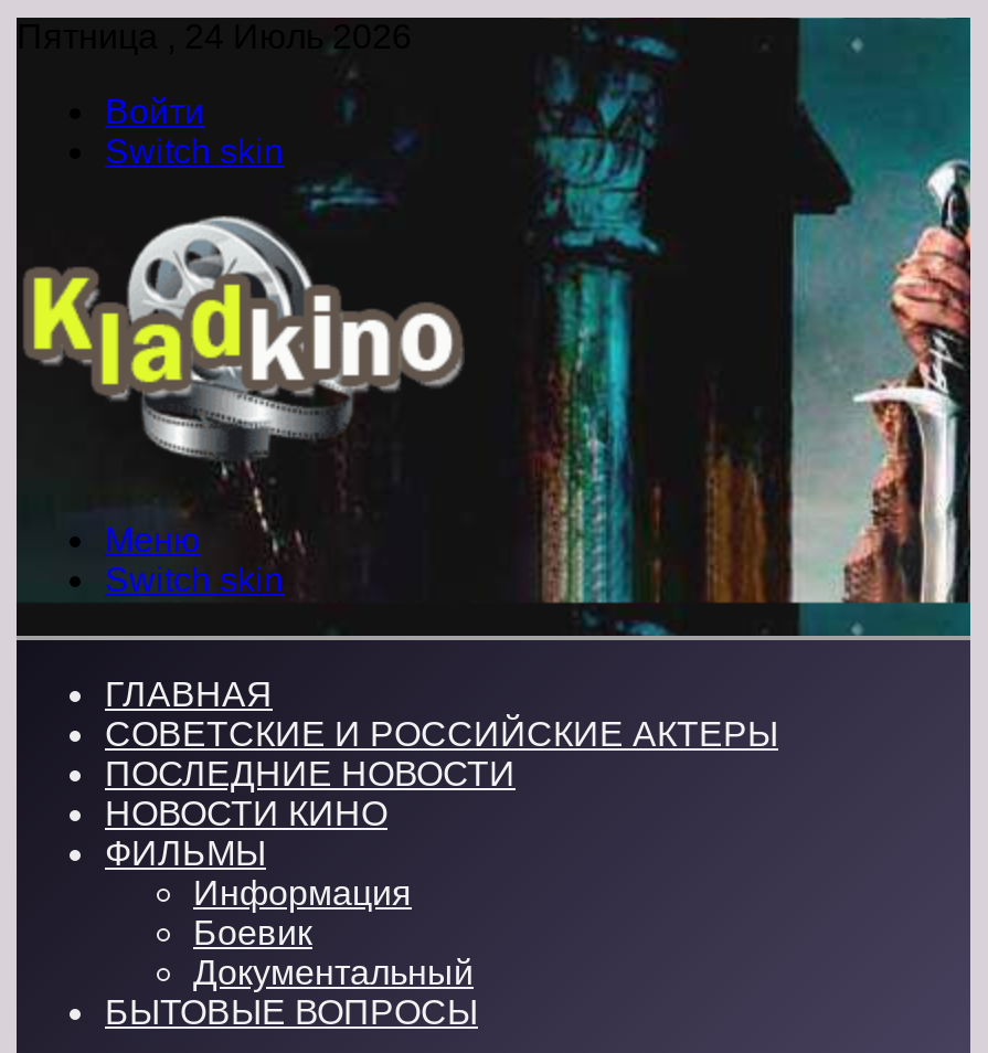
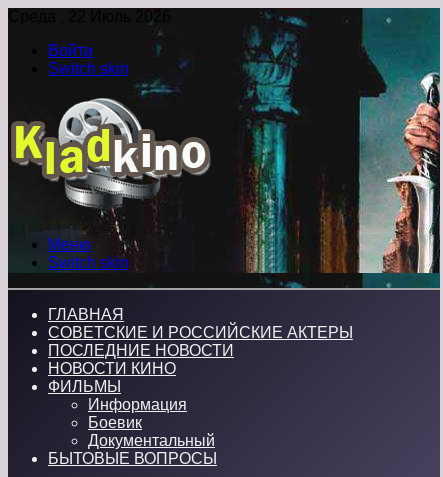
- Пятница , 24 Июль 2026
+ Среда , 22 Июль 2026
